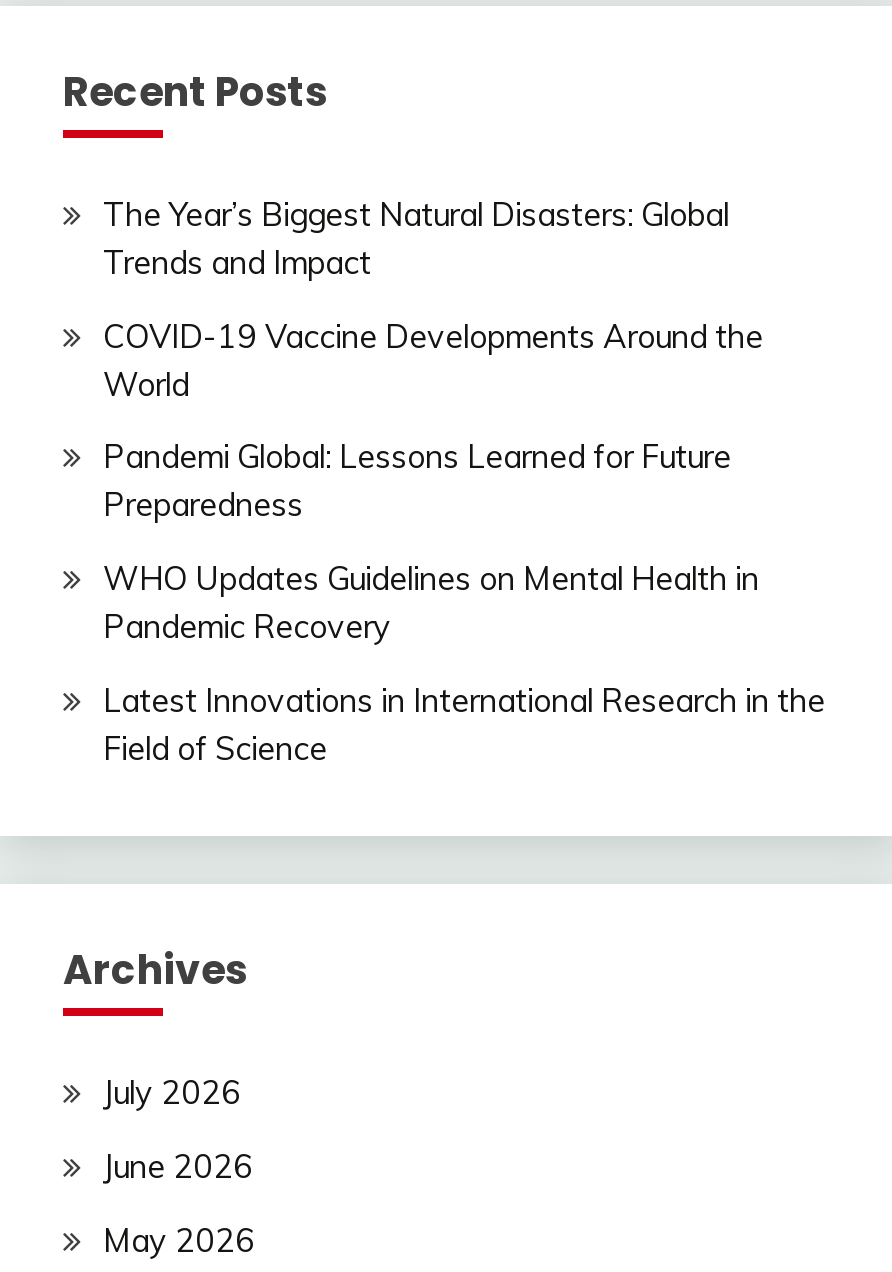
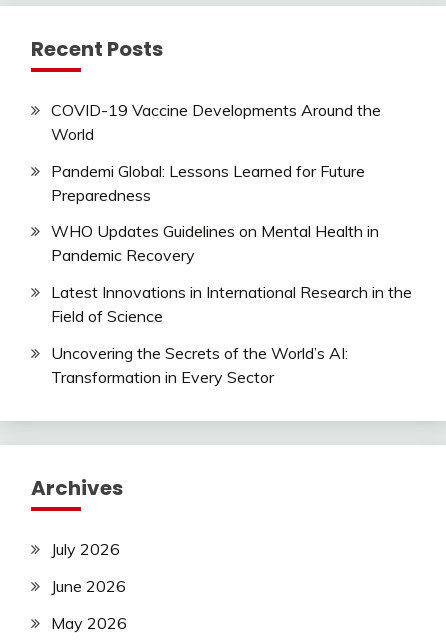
- The Year’s Biggest Natural Disasters: Global
- Trends and Impact

moved up: COVID-19 Vaccine Developments Around the | World | Pandemi Global: Lessons Learned for Future | Preparedness | WHO Updates Guidelines on Mental Health in | Pandemic Recovery | Latest Innovations in International Research in the | Field of Science

+ Uncovering the Secrets of the World’s AI:
+ Transformation in Every Sector
